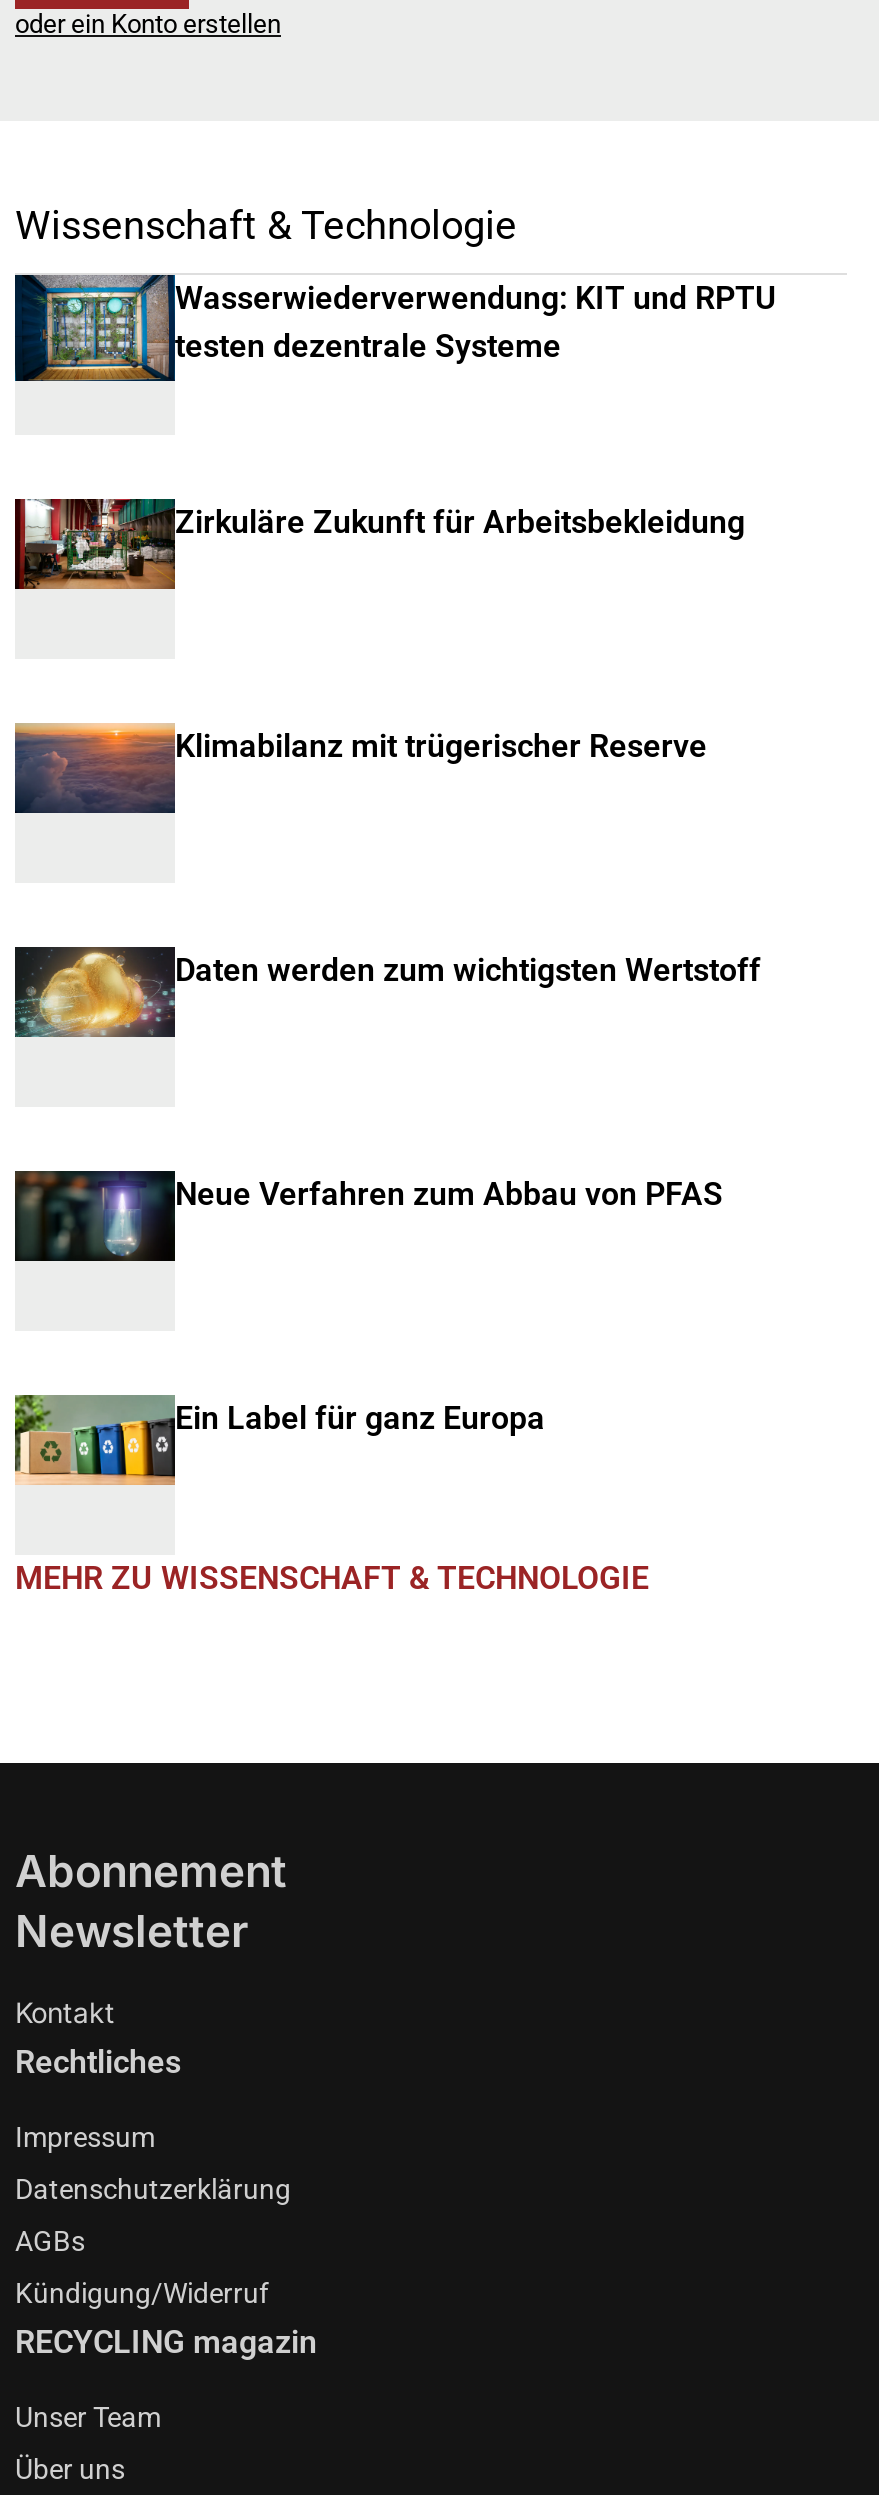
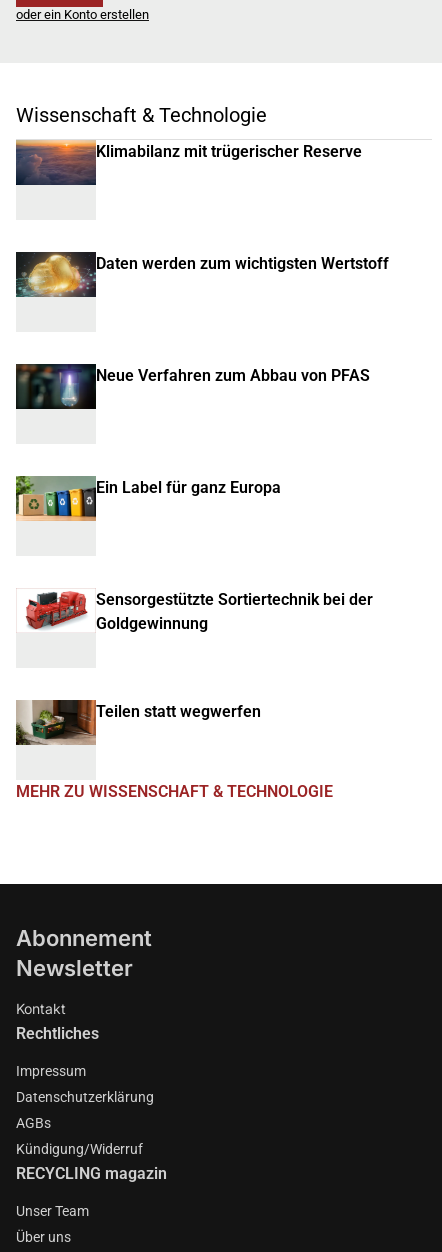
- [image]
- Wasserwiederverwendung: KIT und RPTU
- testen dezentrale Systeme

- [image]
- Zirkuläre Zukunft für Arbeitsbekleidung

moved up: [image] | Klimabilanz mit trügerischer Reserve | Daten werden zum wichtigsten Wertstoff | Neue Verfahren zum Abbau von PFAS | Ein Label für ganz Europa

moved up: [image]

+ [image]
+ Teilen statt wegwerfen

+ [image]
+ Sensorgestützte Sortiertechnik bei der
+ Goldgewinnung
